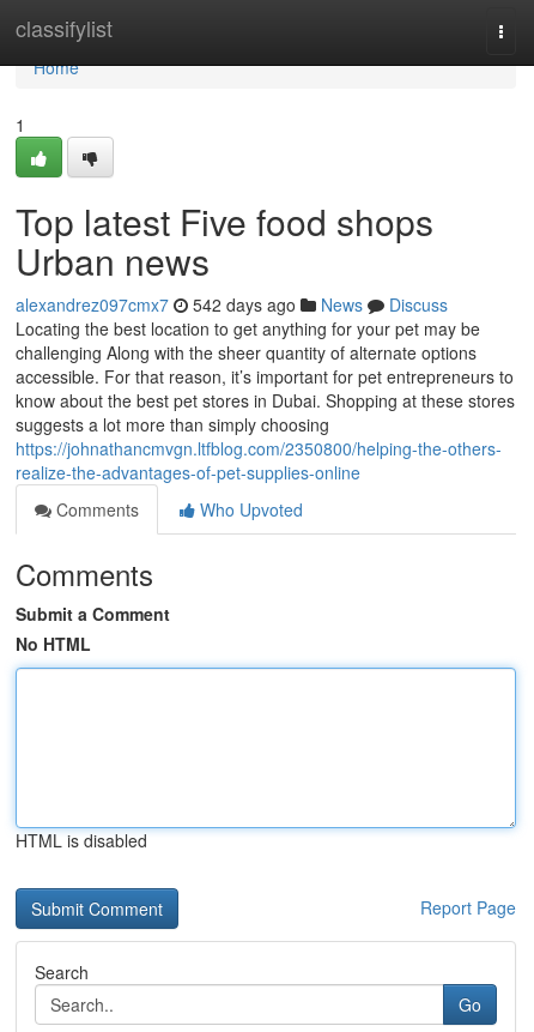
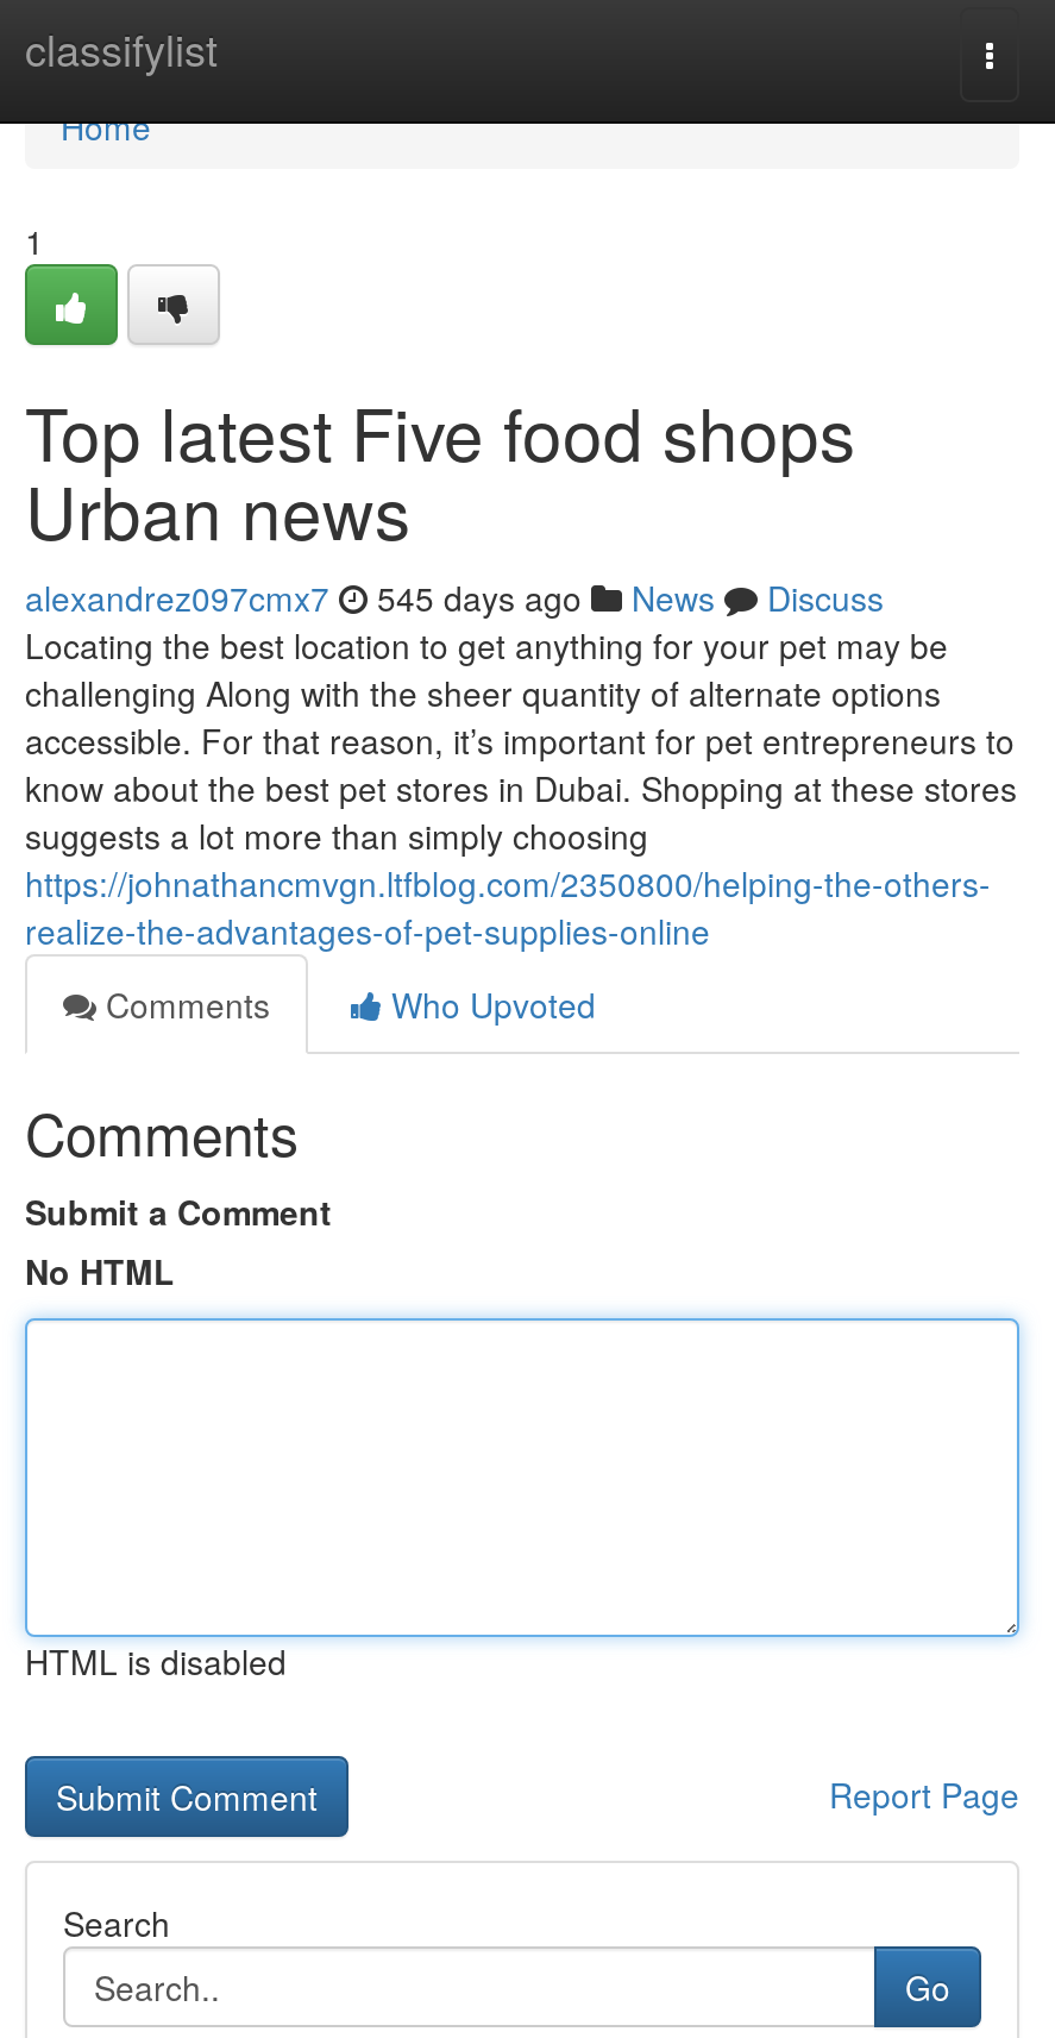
- alexandrez097cmx7 542 days ago News Discuss
+ alexandrez097cmx7 545 days ago News Discuss
